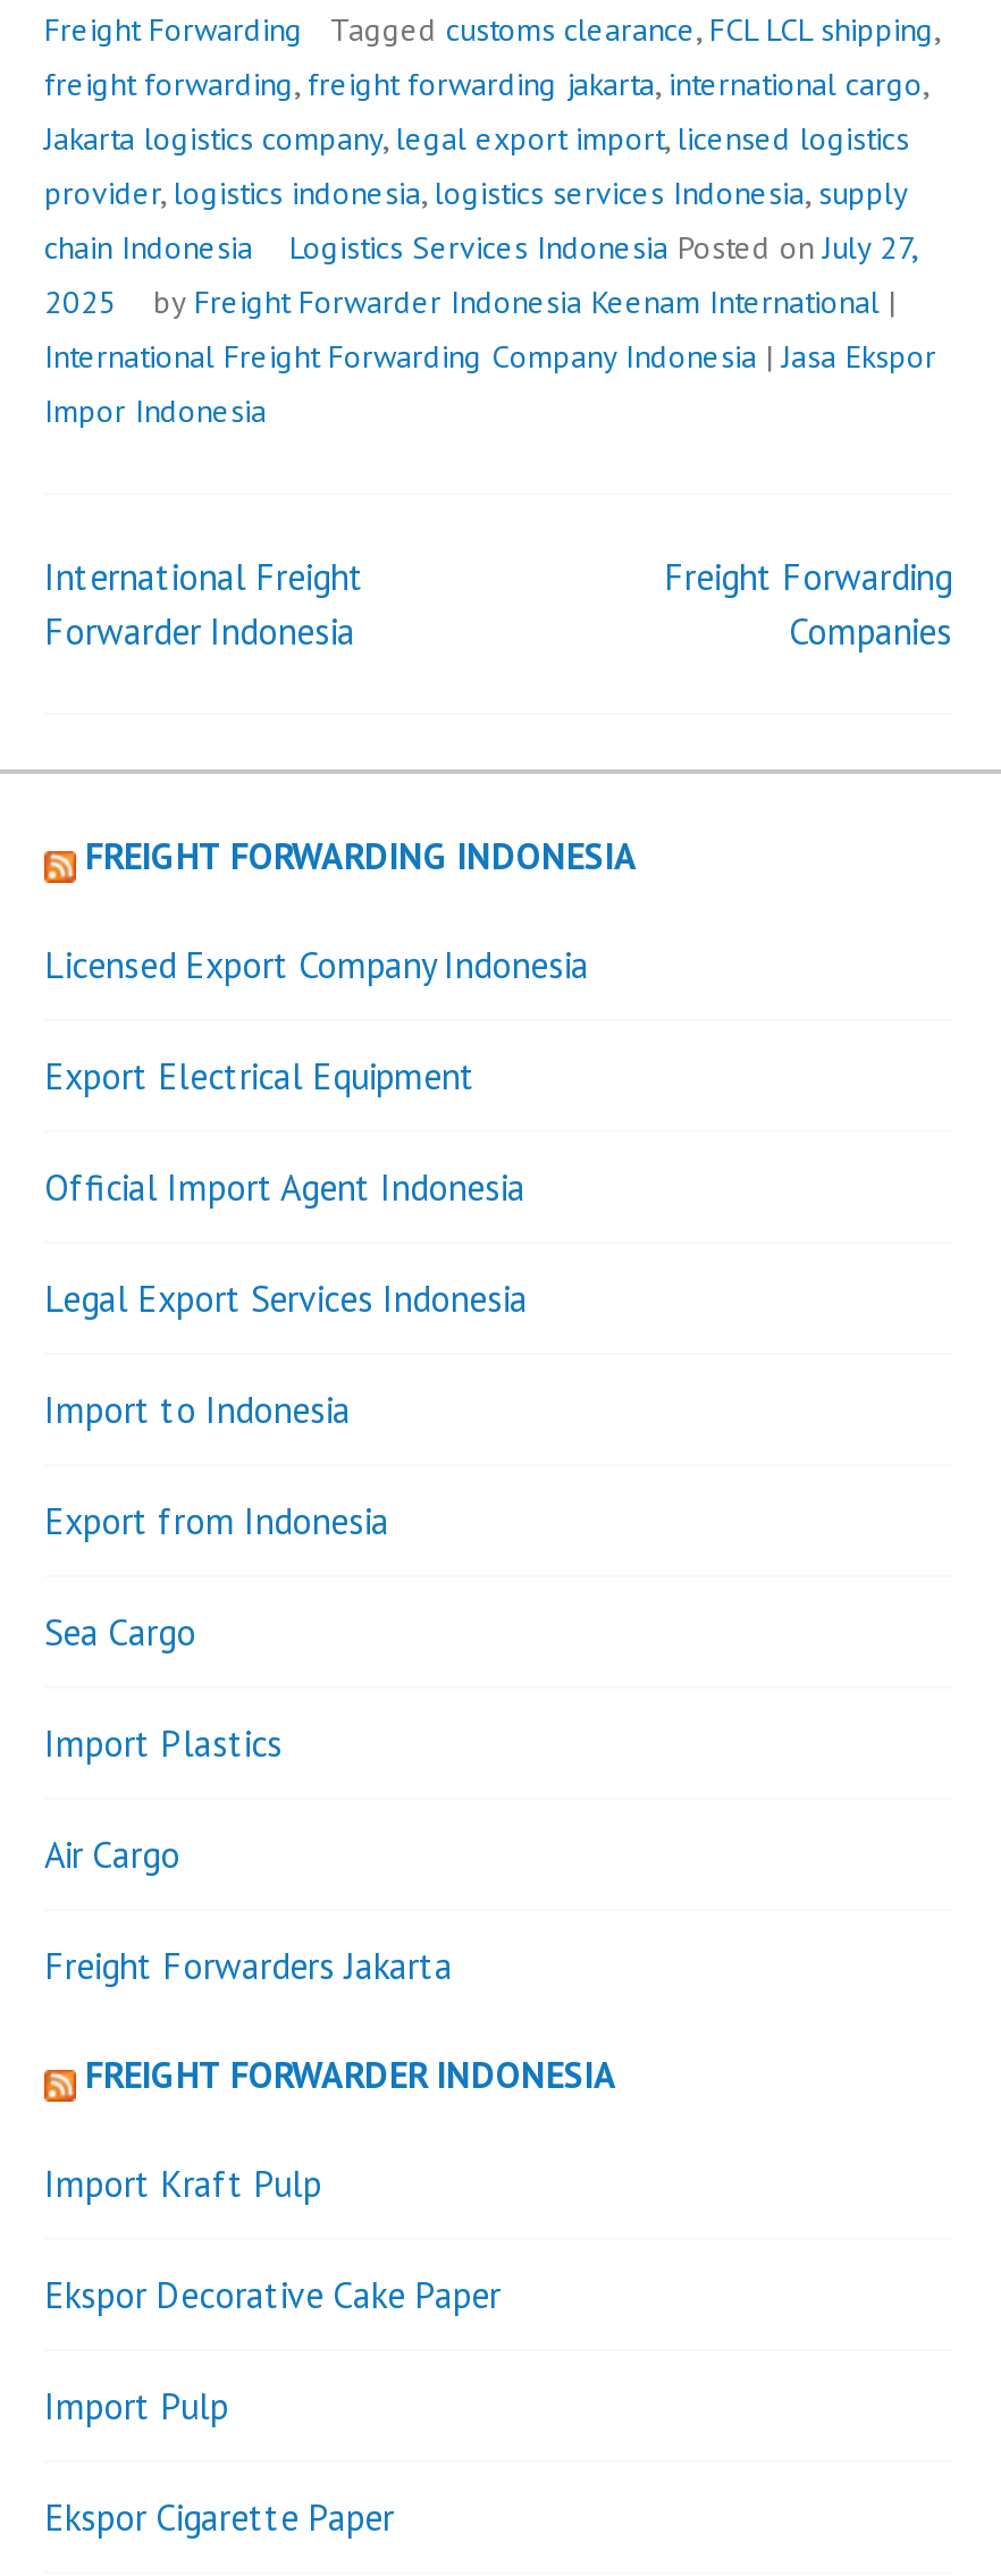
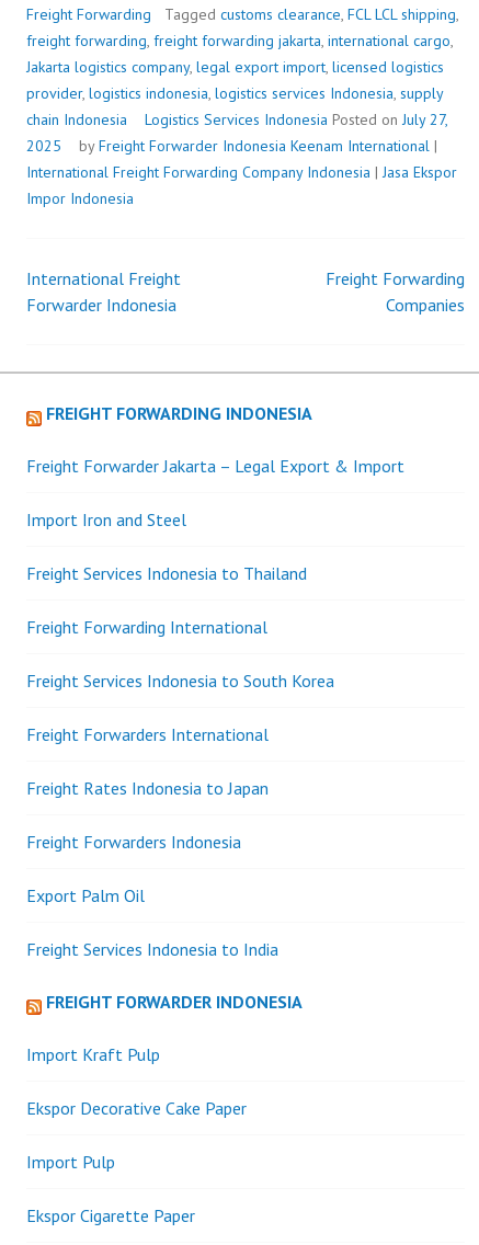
- Licensed Export Company Indonesia
+ Freight Forwarder Jakarta – Legal Export & Import

- Export Electrical Equipment
+ Import Iron and Steel

- Official Import Agent Indonesia
+ Freight Services Indonesia to Thailand

- Legal Export Services Indonesia
+ Freight Forwarding International

- Import to Indonesia
+ Freight Services Indonesia to South Korea

- Export from Indonesia
+ Freight Forwarders International

- Sea Cargo
+ Freight Rates Indonesia to Japan

- Import Plastics
+ Freight Forwarders Indonesia

- Air Cargo
+ Export Palm Oil

- Freight Forwarders Jakarta
+ Freight Services Indonesia to India
